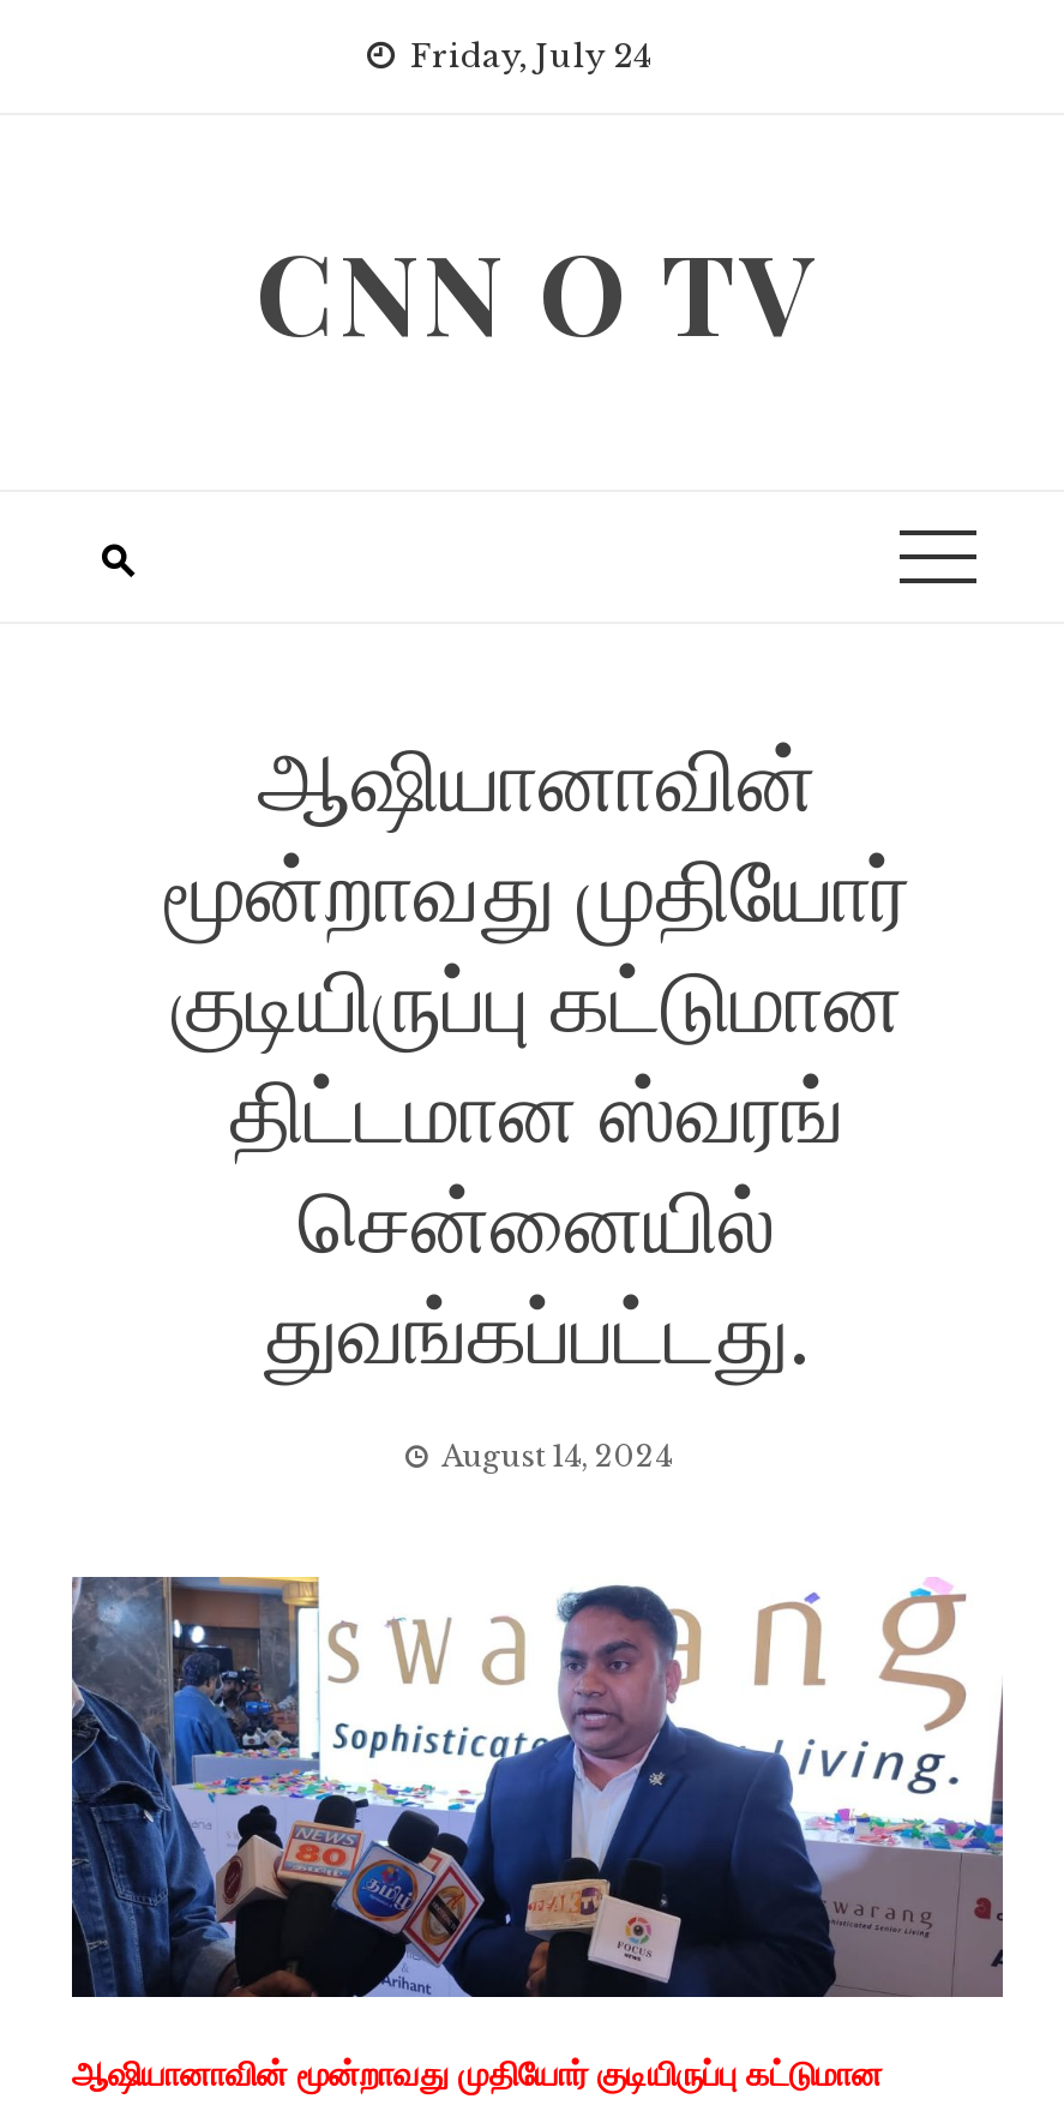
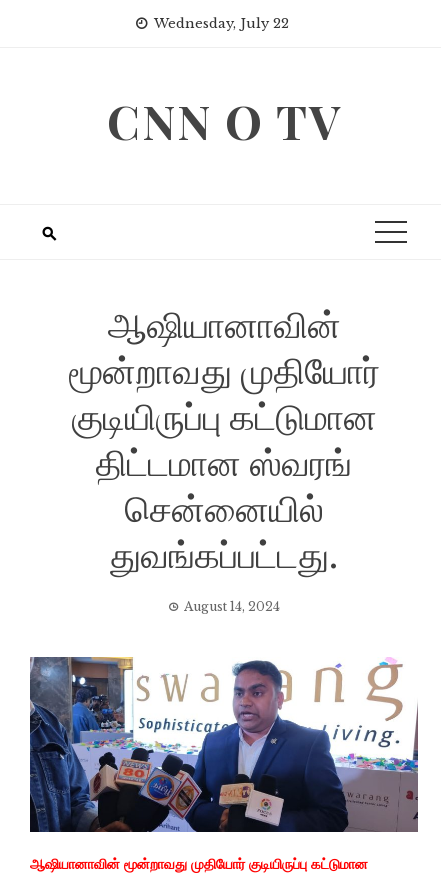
- Friday, July 24
+ Wednesday, July 22
